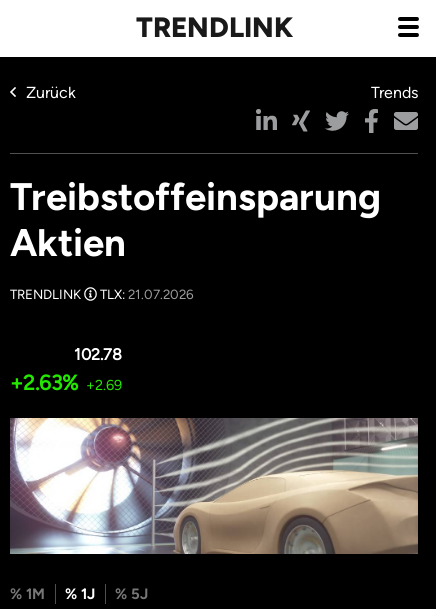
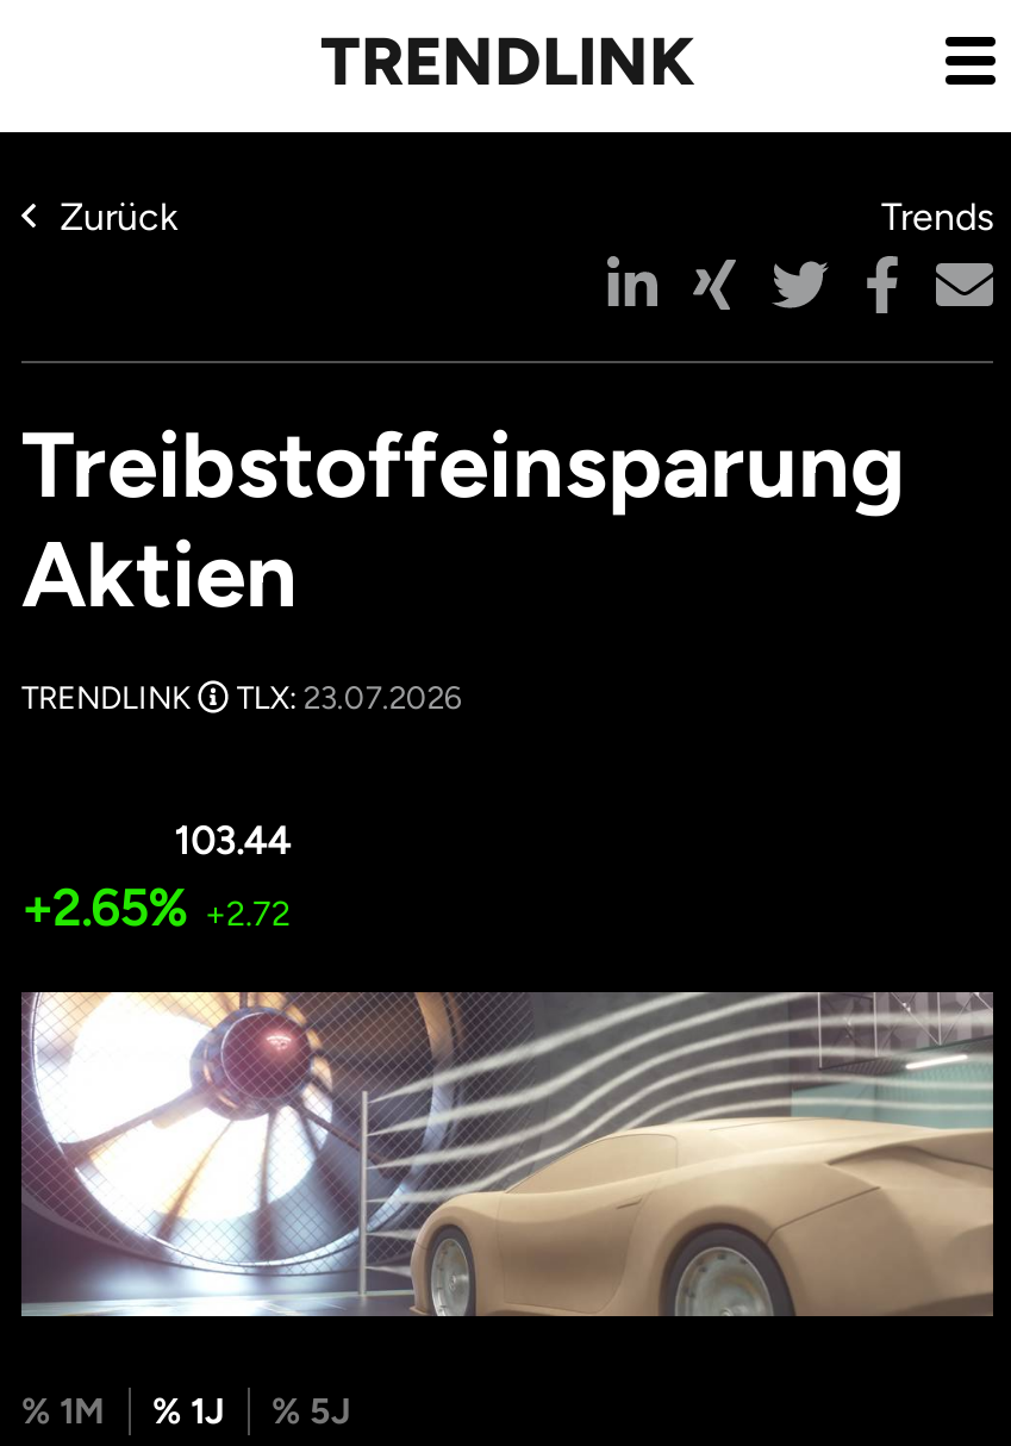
- TRENDLINK TLX: 21.07.2026
+ TRENDLINK TLX: 23.07.2026

- 102.78
+ 103.44

- +2.63% +2.69
+ +2.65% +2.72
